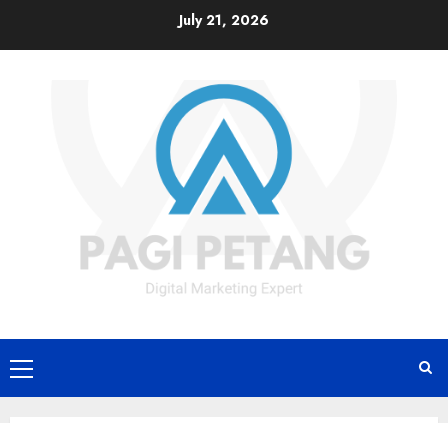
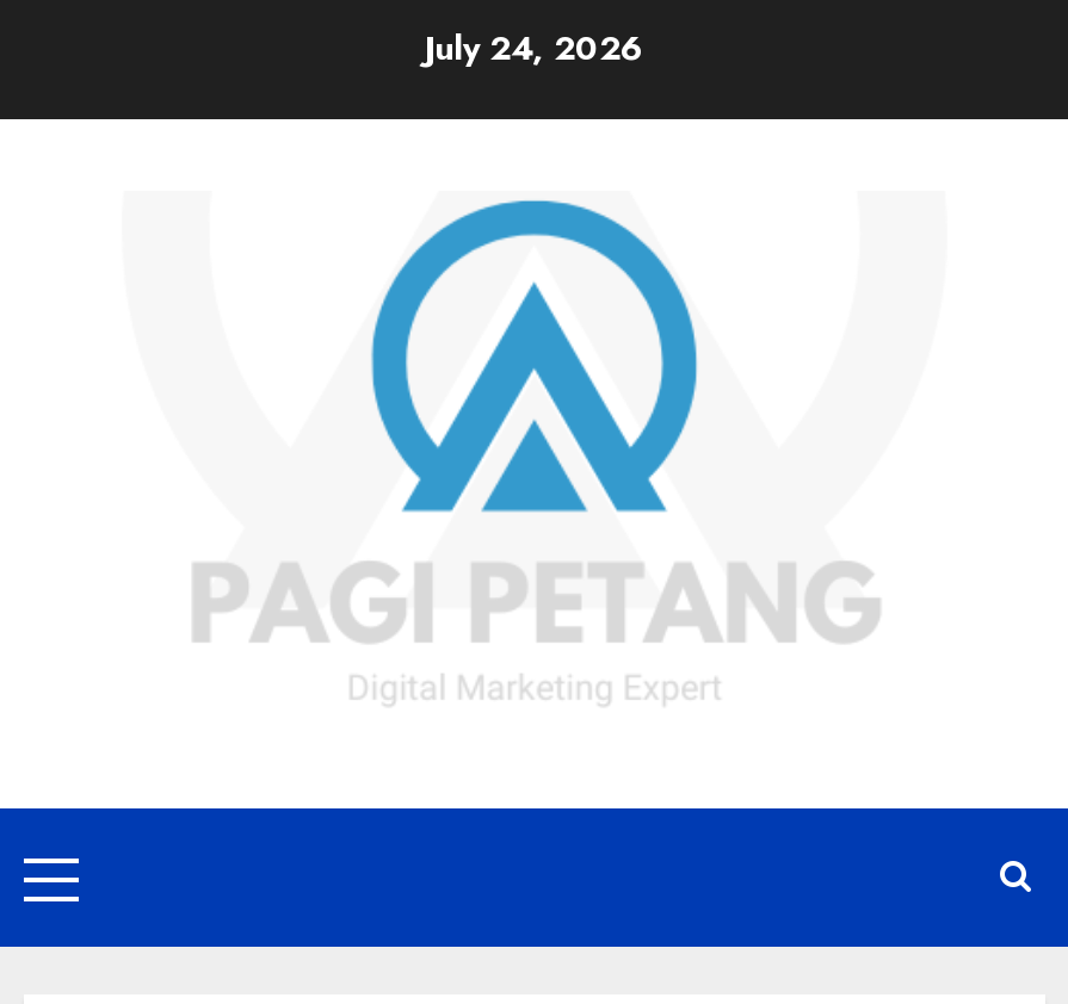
- July 21, 2026
+ July 24, 2026
